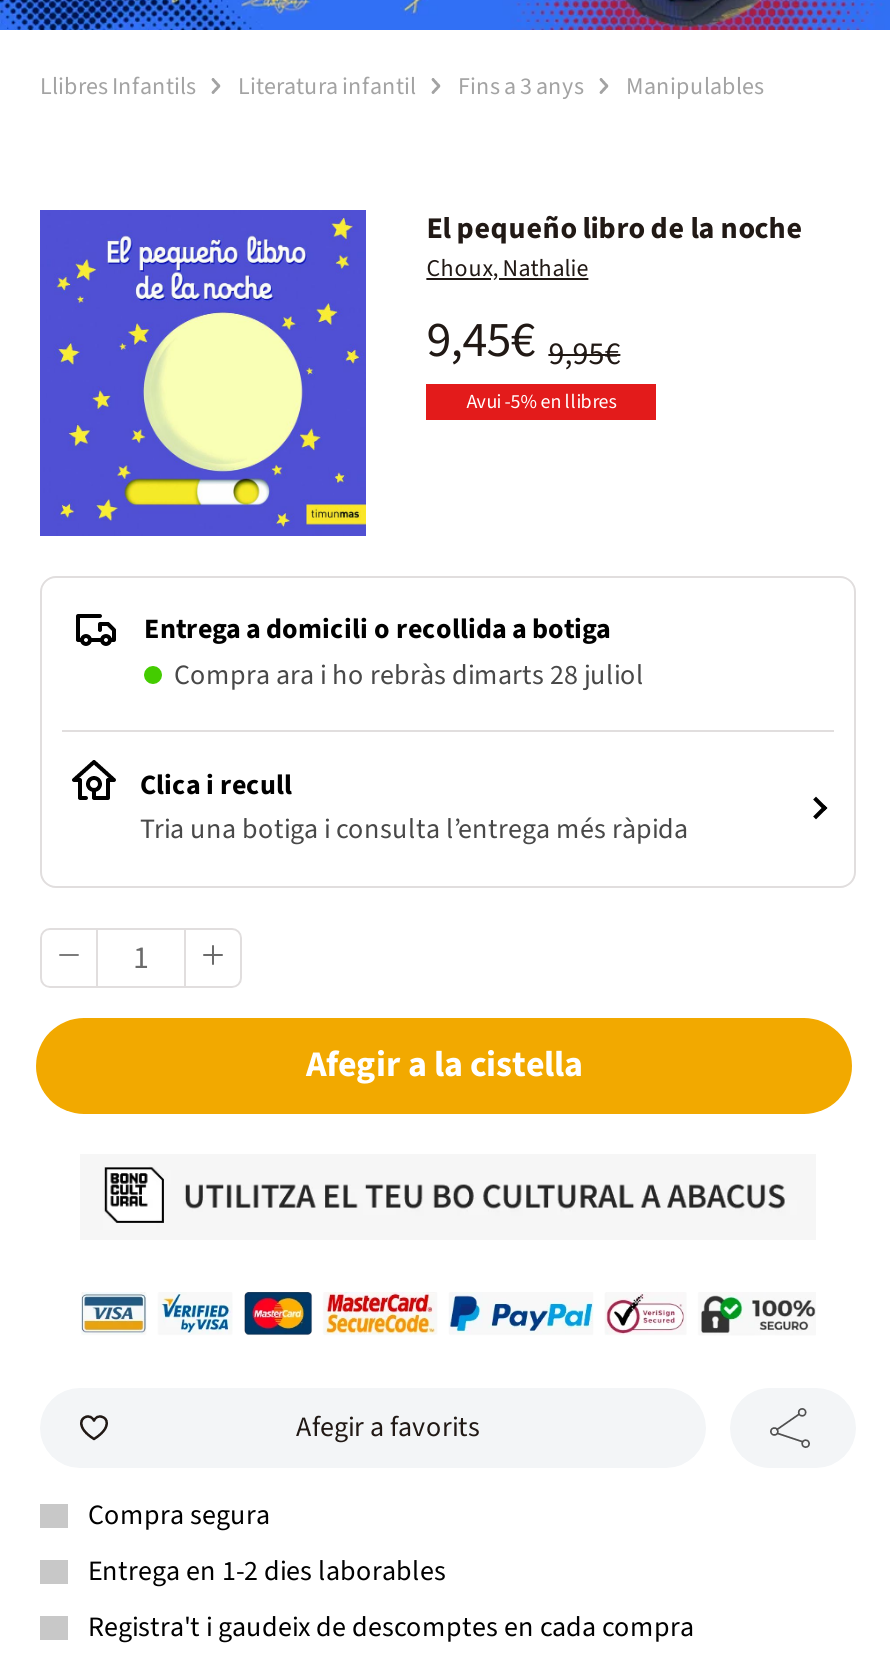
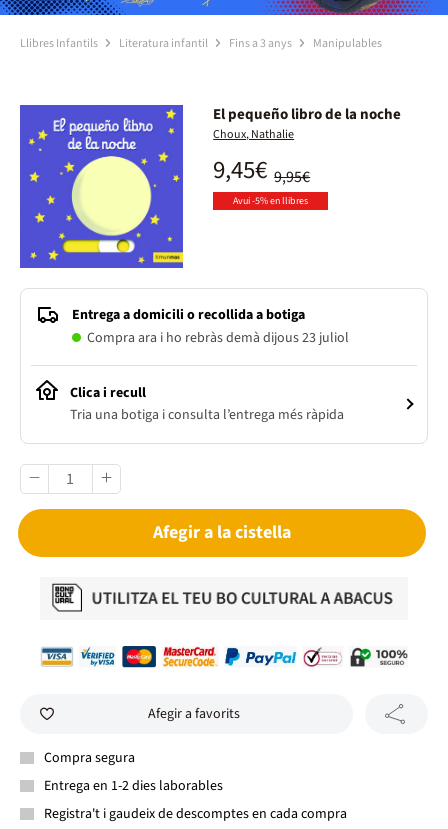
- Compra ara i ho rebràs dimarts 28 juliol
+ Compra ara i ho rebràs demà dijous 23 juliol
